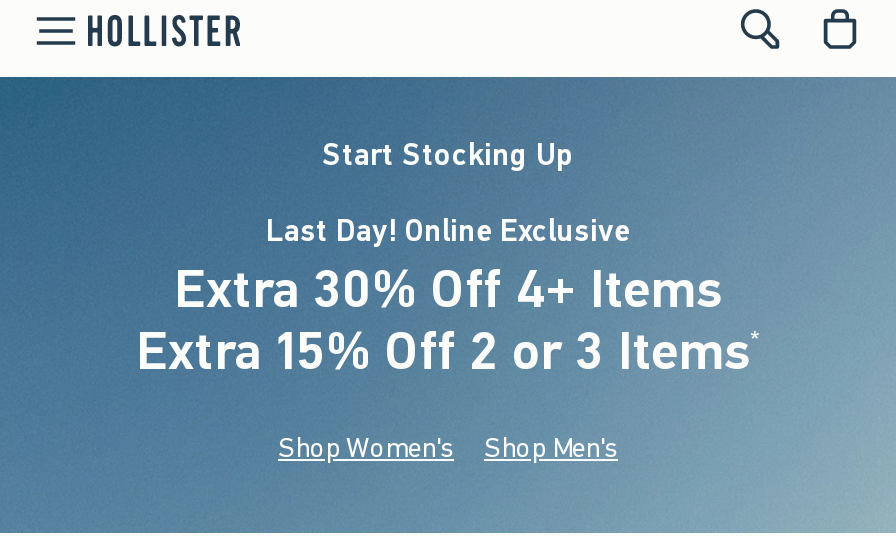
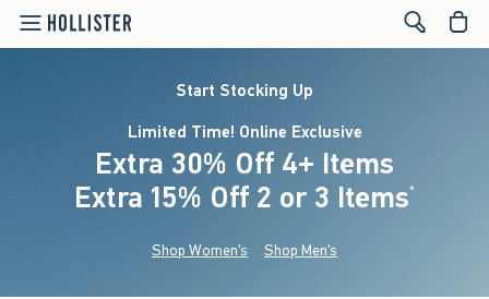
- Last Day! Online Exclusive
+ Limited Time! Online Exclusive
